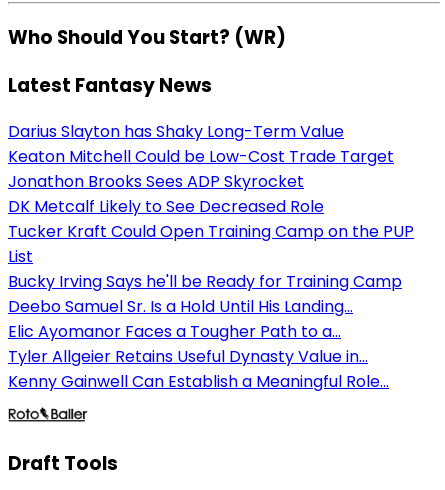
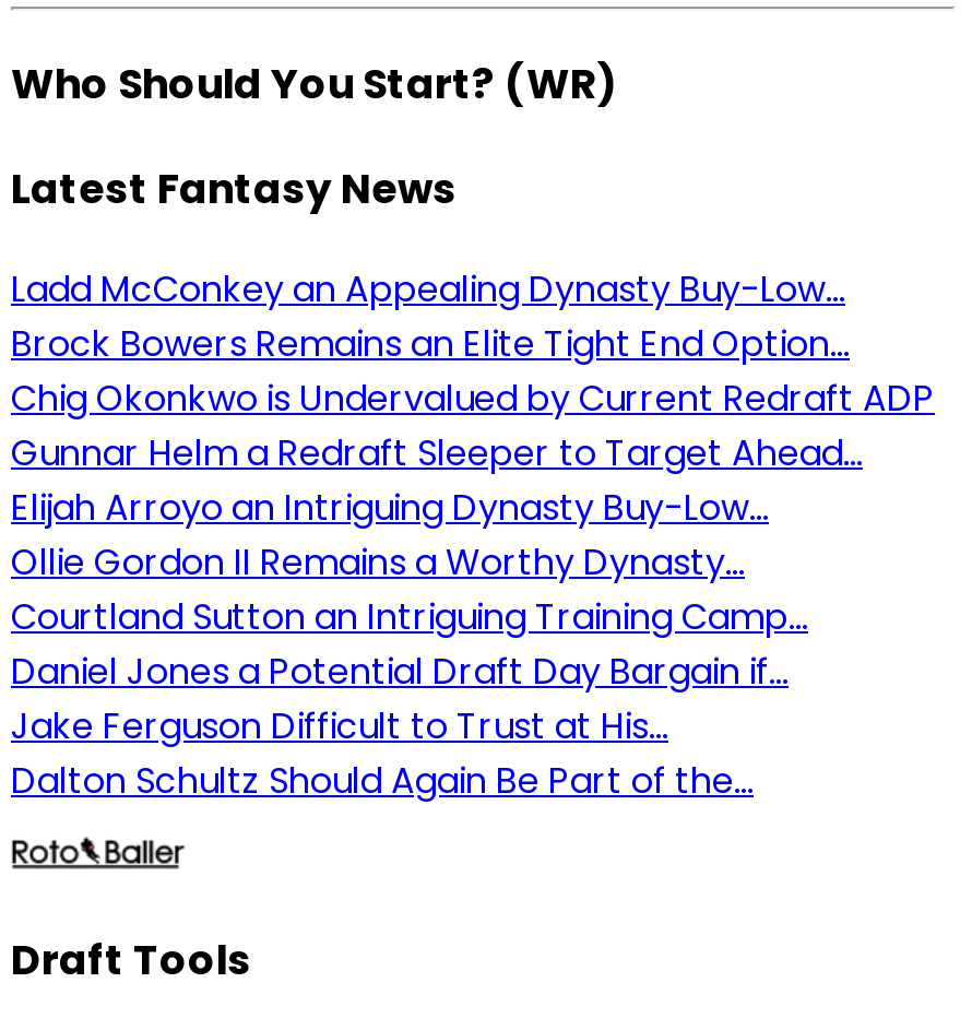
- Darius Slayton has Shaky Long-Term Value
- Keaton Mitchell Could be Low-Cost Trade Target
- Jonathon Brooks Sees ADP Skyrocket
- DK Metcalf Likely to See Decreased Role
- Tucker Kraft Could Open Training Camp on the PUP
- List
- Bucky Irving Says he'll be Ready for Training Camp
- Deebo Samuel Sr. Is a Hold Until His Landing...
- Elic Ayomanor Faces a Tougher Path to a...
- Tyler Allgeier Retains Useful Dynasty Value in...
- Kenny Gainwell Can Establish a Meaningful Role...
+ Ladd McConkey an Appealing Dynasty Buy-Low...
+ Brock Bowers Remains an Elite Tight End Option...
+ Chig Okonkwo is Undervalued by Current Redraft ADP
+ Gunnar Helm a Redraft Sleeper to Target Ahead...
+ Elijah Arroyo an Intriguing Dynasty Buy-Low...
+ Ollie Gordon II Remains a Worthy Dynasty...
+ Courtland Sutton an Intriguing Training Camp...
+ Daniel Jones a Potential Draft Day Bargain if...
+ Jake Ferguson Difficult to Trust at His...
+ Dalton Schultz Should Again Be Part of the...
